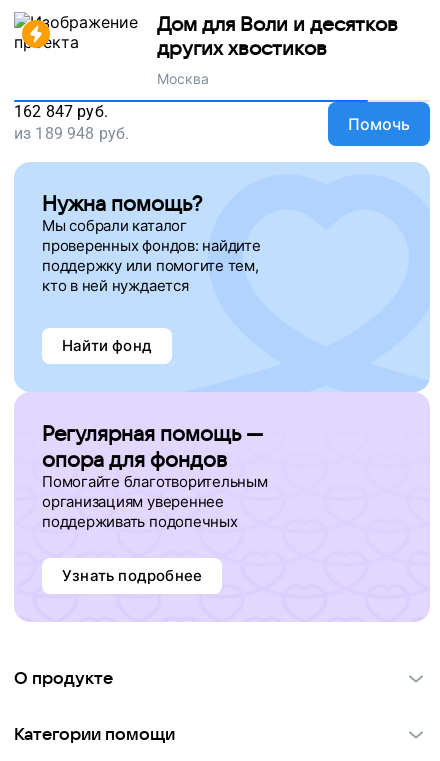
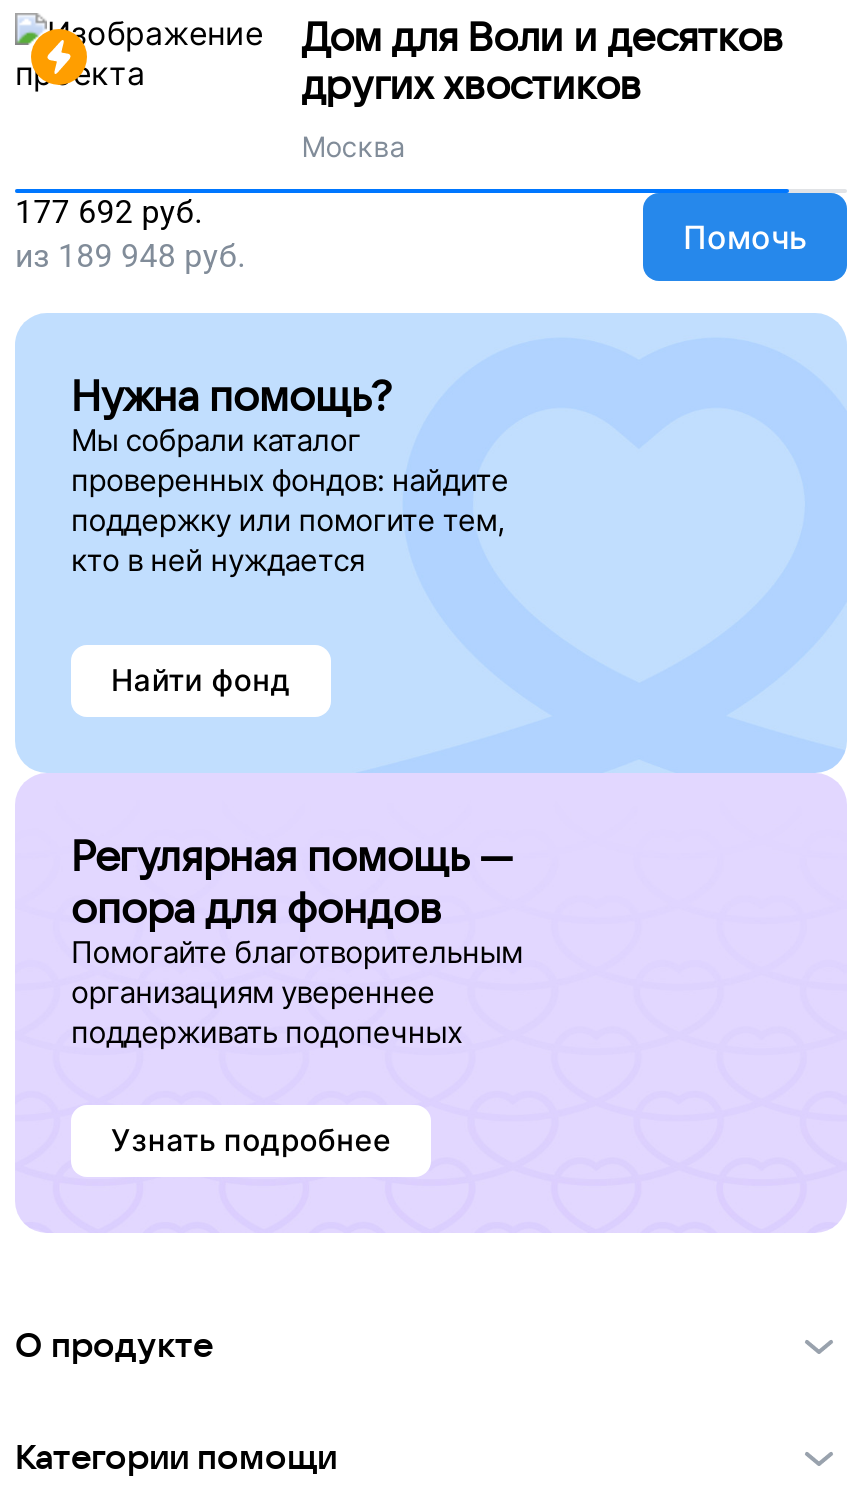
- 162 847 руб.
+ 177 692 руб.
